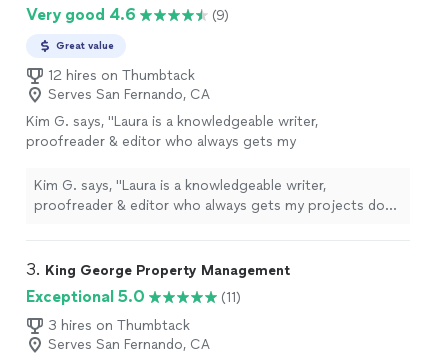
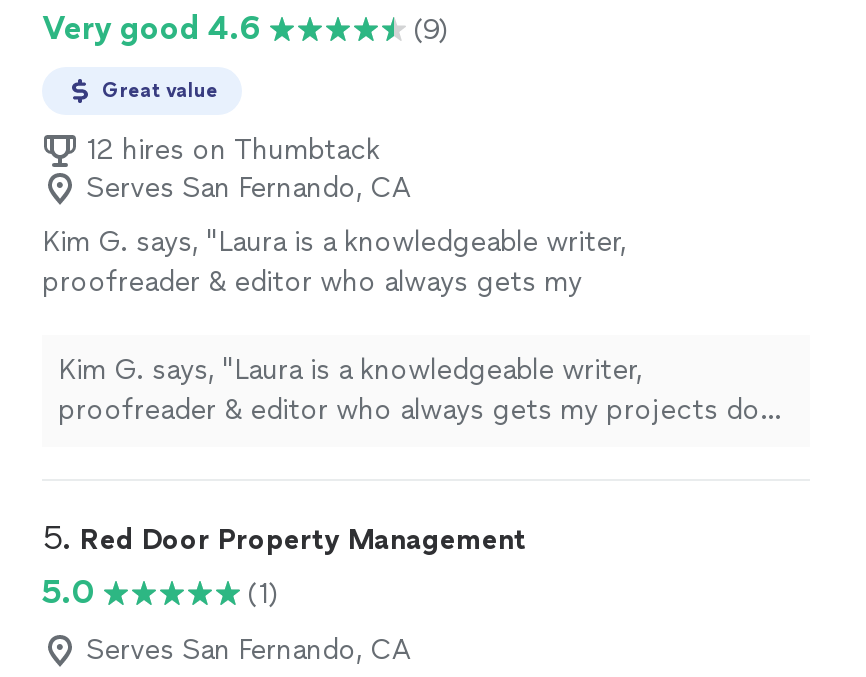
- 3. King George Property Management
- Exceptional 5.0
- (11)
- 3 hires on Thumbtack
+ 5. Red Door Property Management
+ 5.0
+ (1)
